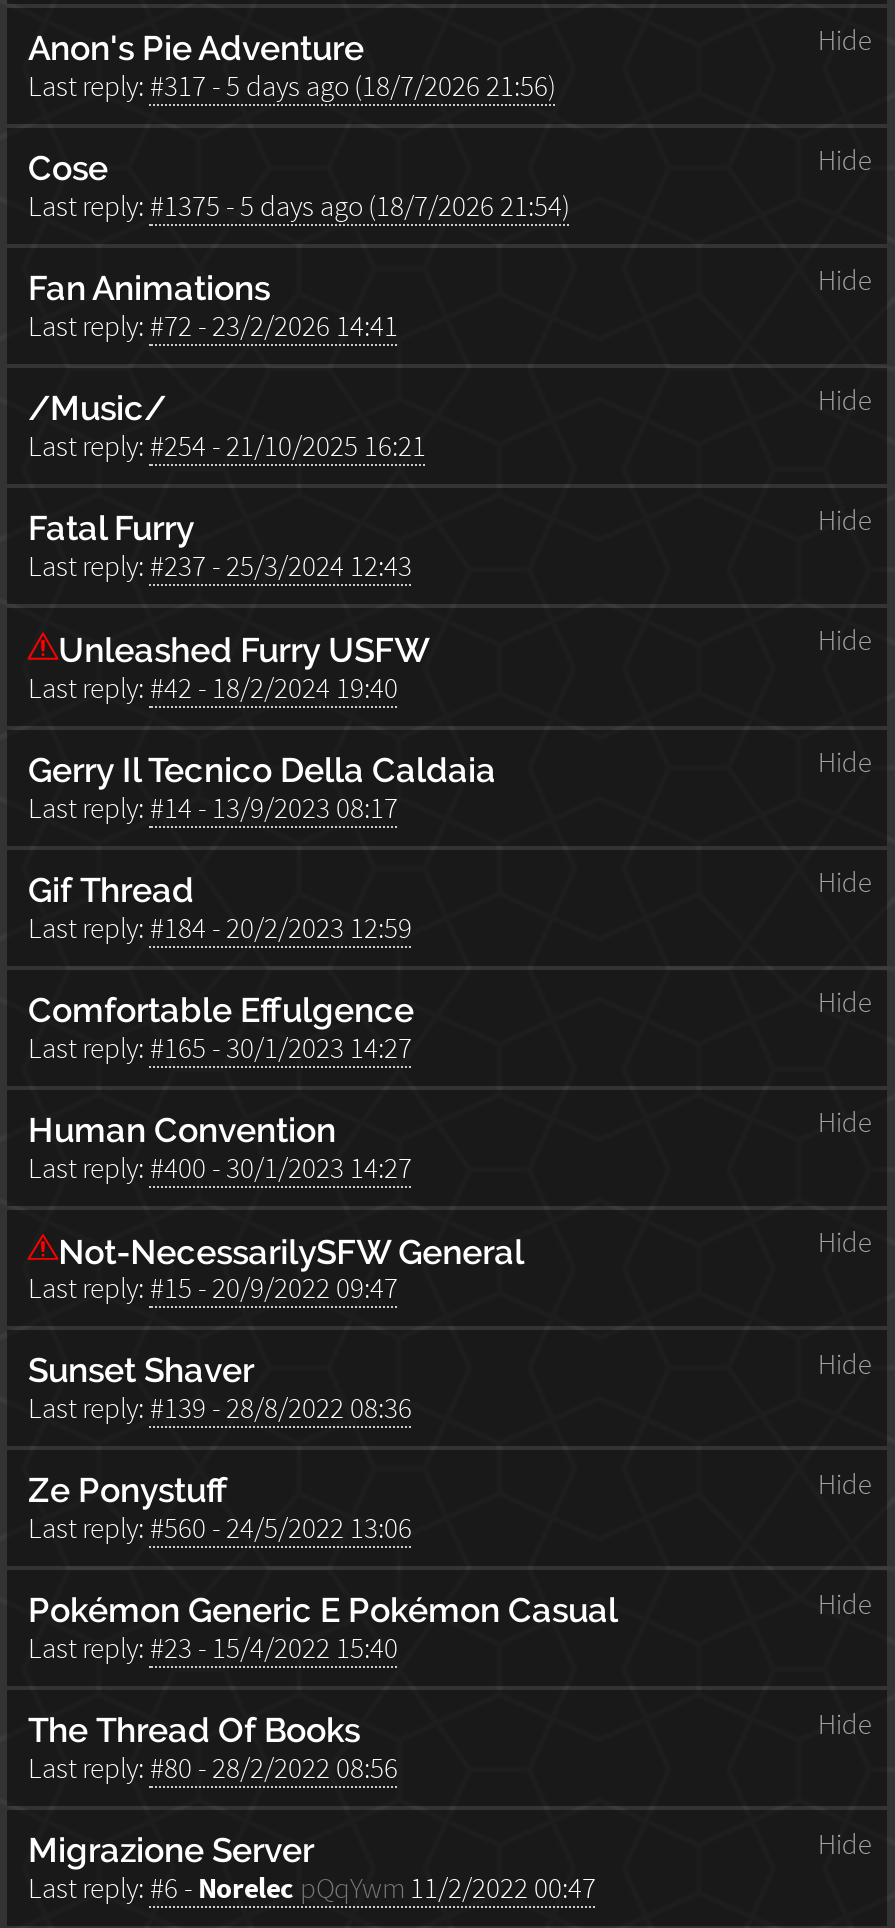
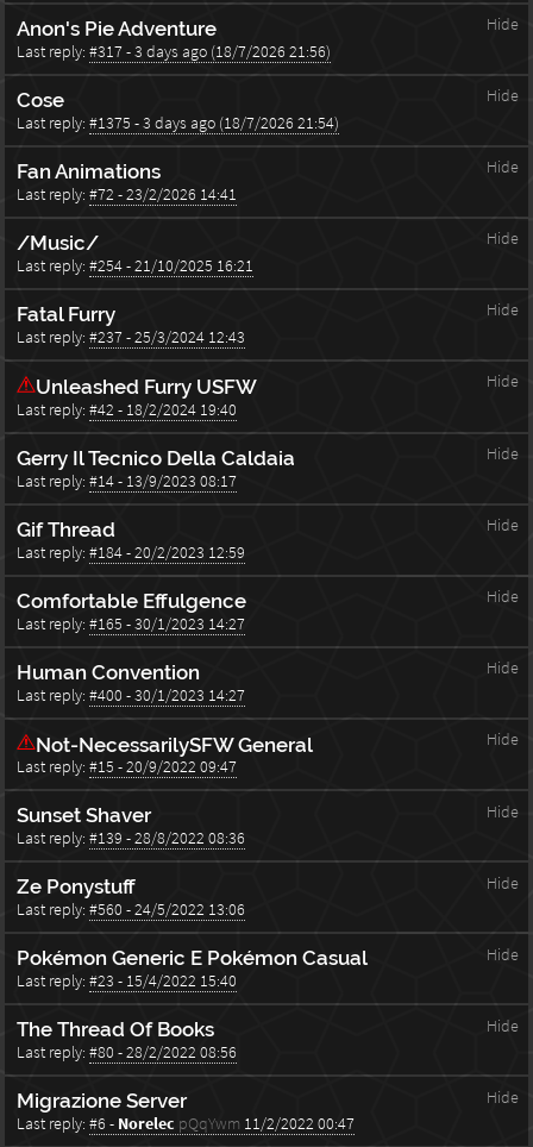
- Last reply: #317 - 5 days ago (18/7/2026 21:56)
+ Last reply: #317 - 3 days ago (18/7/2026 21:56)

- Last reply: #1375 - 5 days ago (18/7/2026 21:54)
+ Last reply: #1375 - 3 days ago (18/7/2026 21:54)
